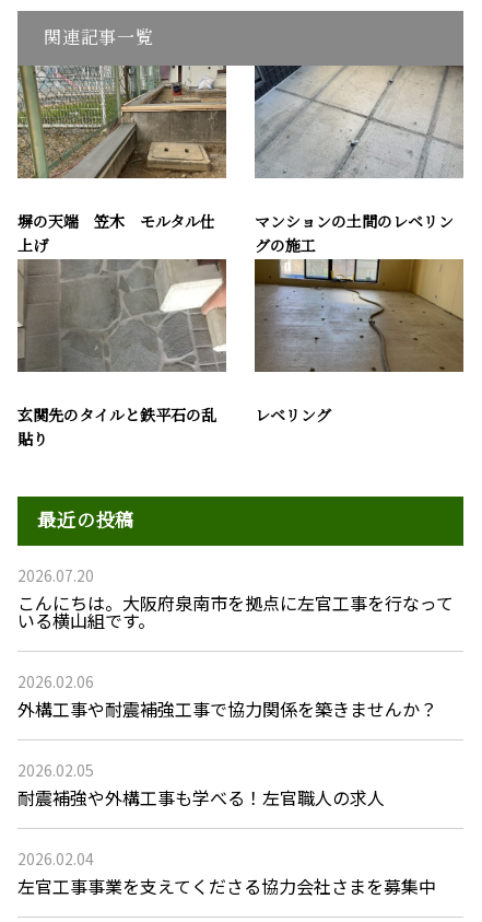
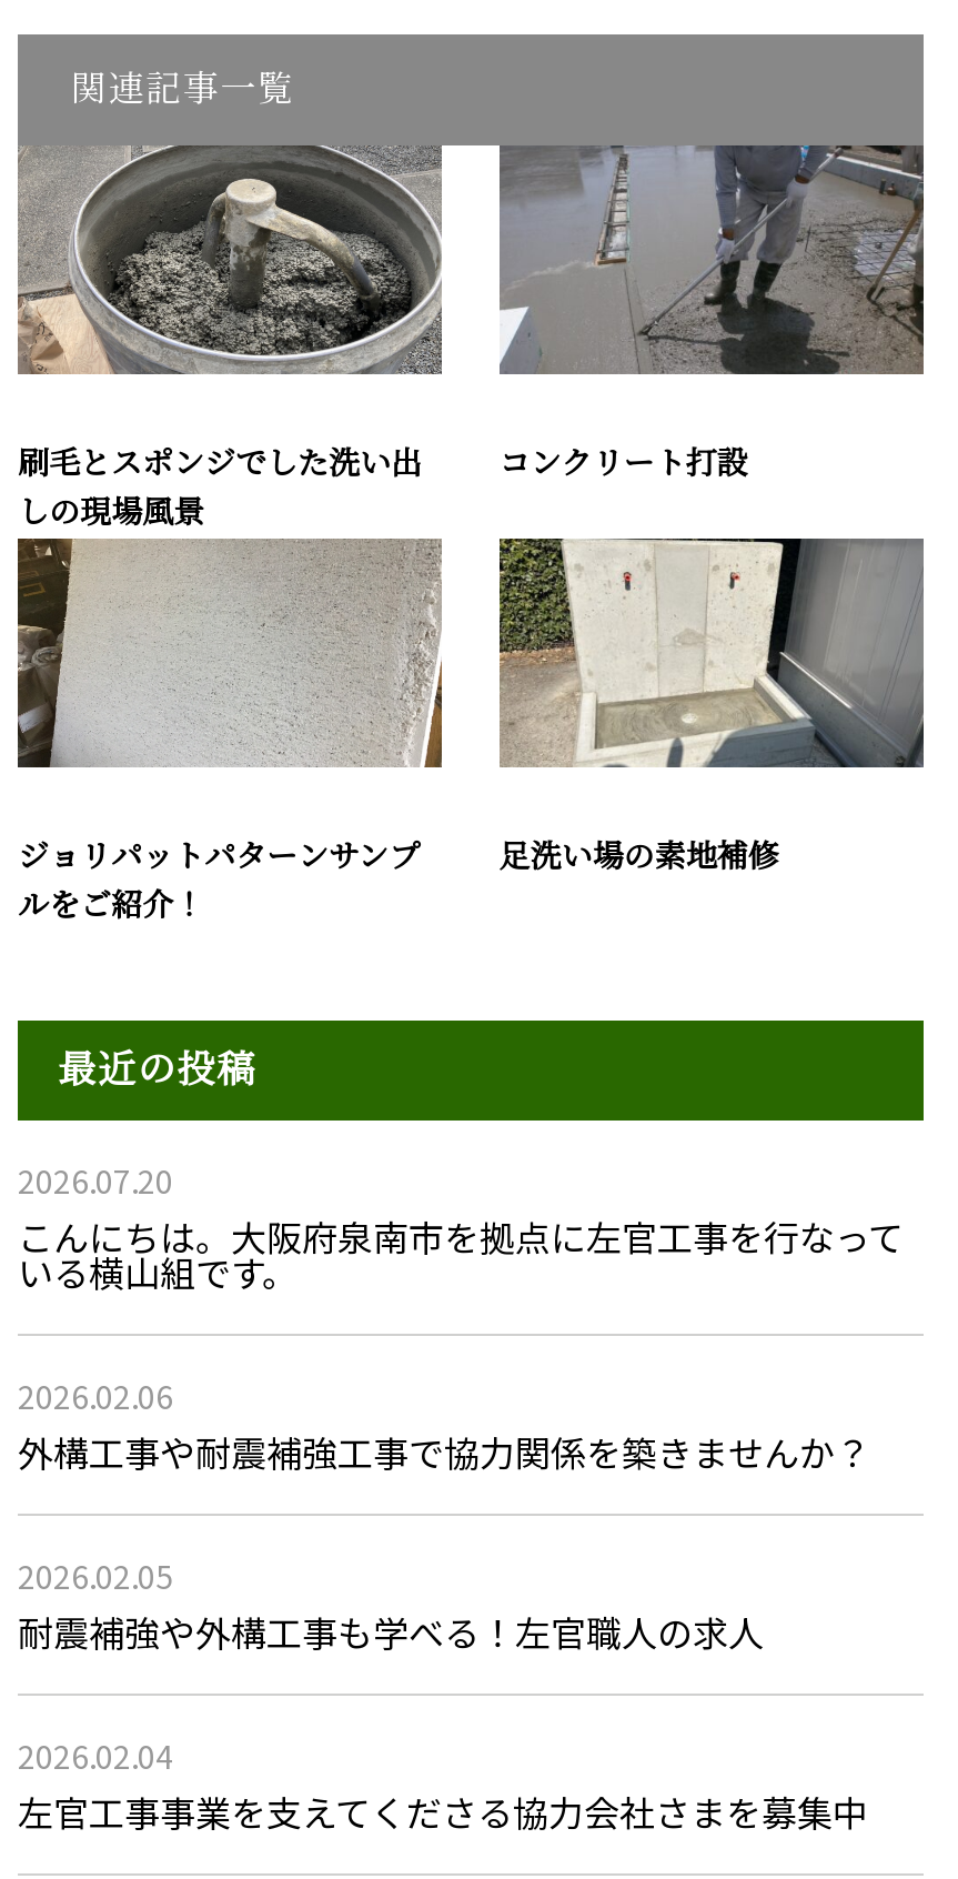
- [image]
- 塀の天端 笠木 モルタル仕
- 上げ
+ [image]
+ 刷毛とスポンジでした洗い出
+ しの現場風景

- [image]
- マンションの土間のレベリン
- グの施工
+ [image]
+ コンクリート打設

- [image]
- 玄関先のタイルと鉄平石の乱
- 貼り
+ [image]
+ ジョリパットパターンサンプ
+ ルをご紹介！

- [image]
- レベリング
+ [image]
+ 足洗い場の素地補修
